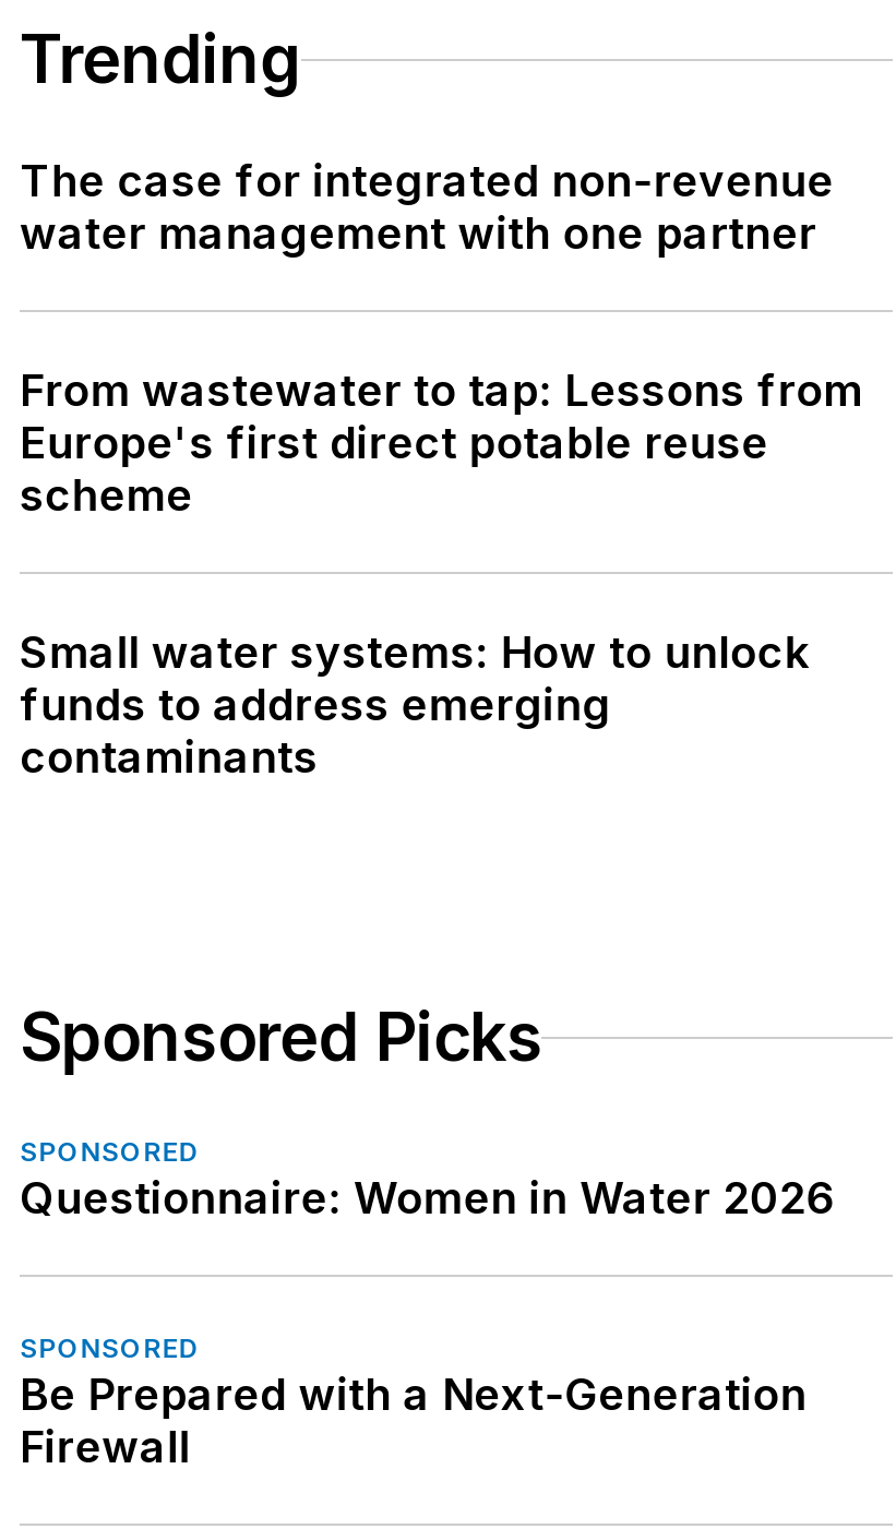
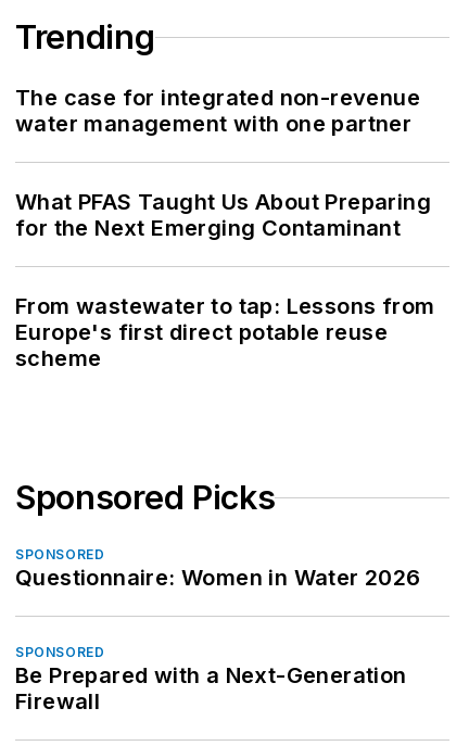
+ What PFAS Taught Us About Preparing
+ for the Next Emerging Contaminant

moved down: From wastewater to tap: Lessons from | Europe's first direct potable reuse | scheme

- Small water systems: How to unlock
- funds to address emerging
- contaminants
